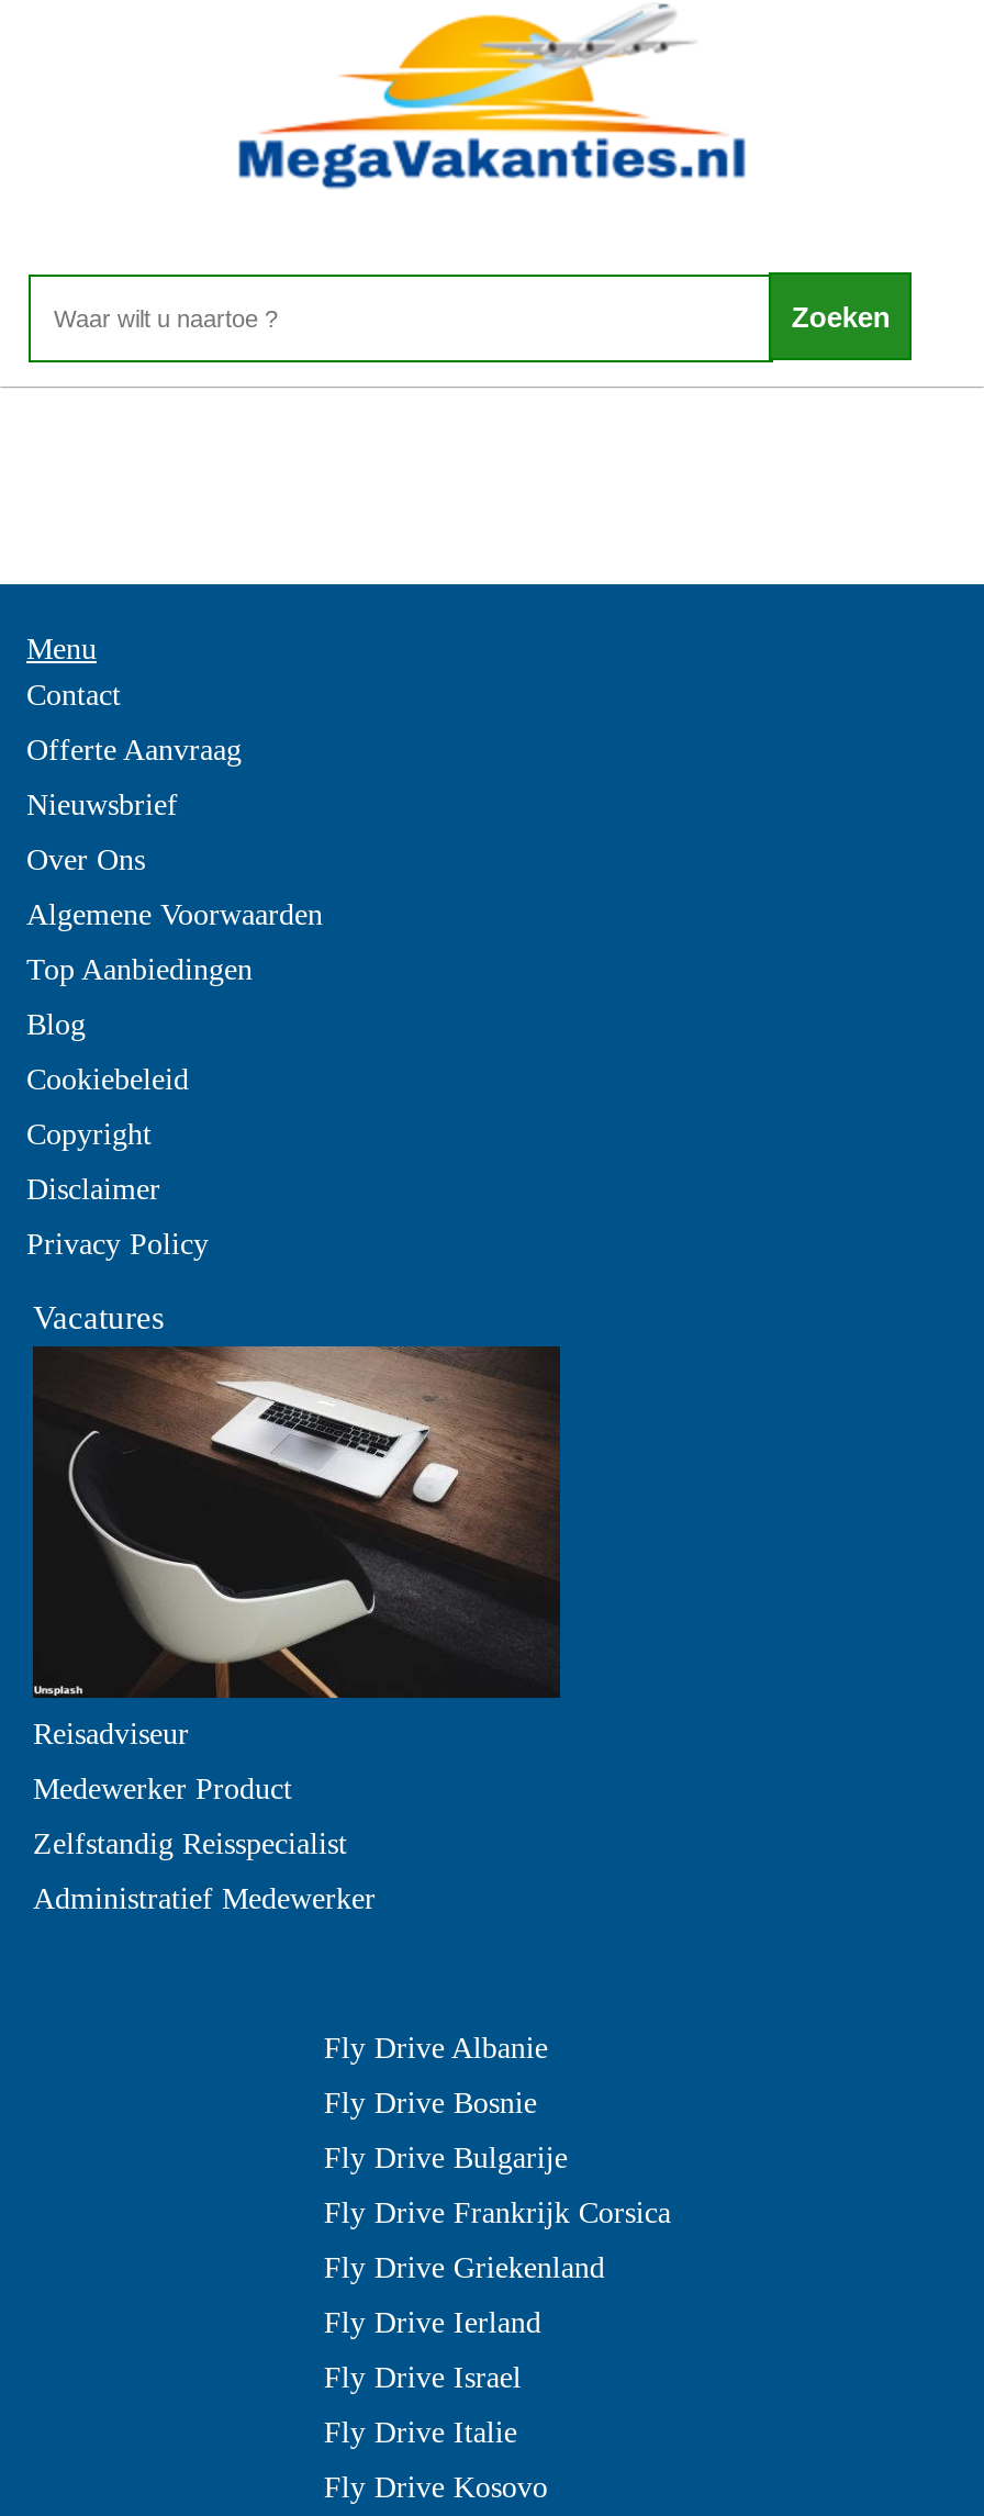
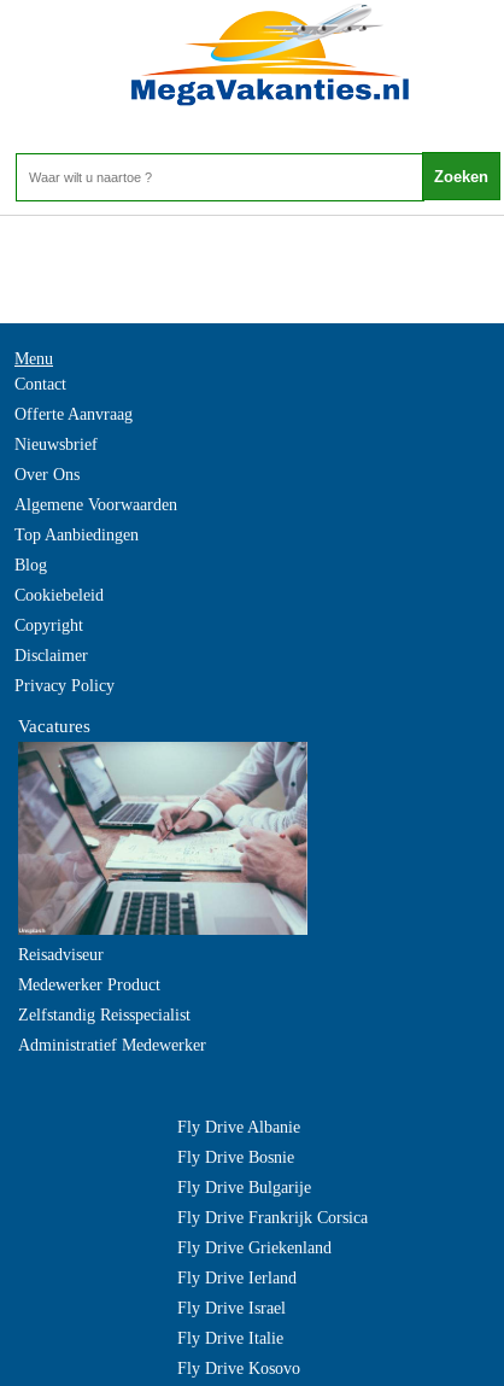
- [image]
+ [image]
